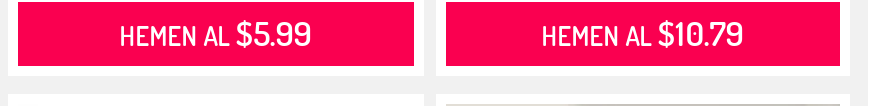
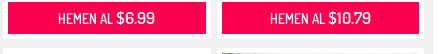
- HEMEN AL $5.99
+ HEMEN AL $6.99
